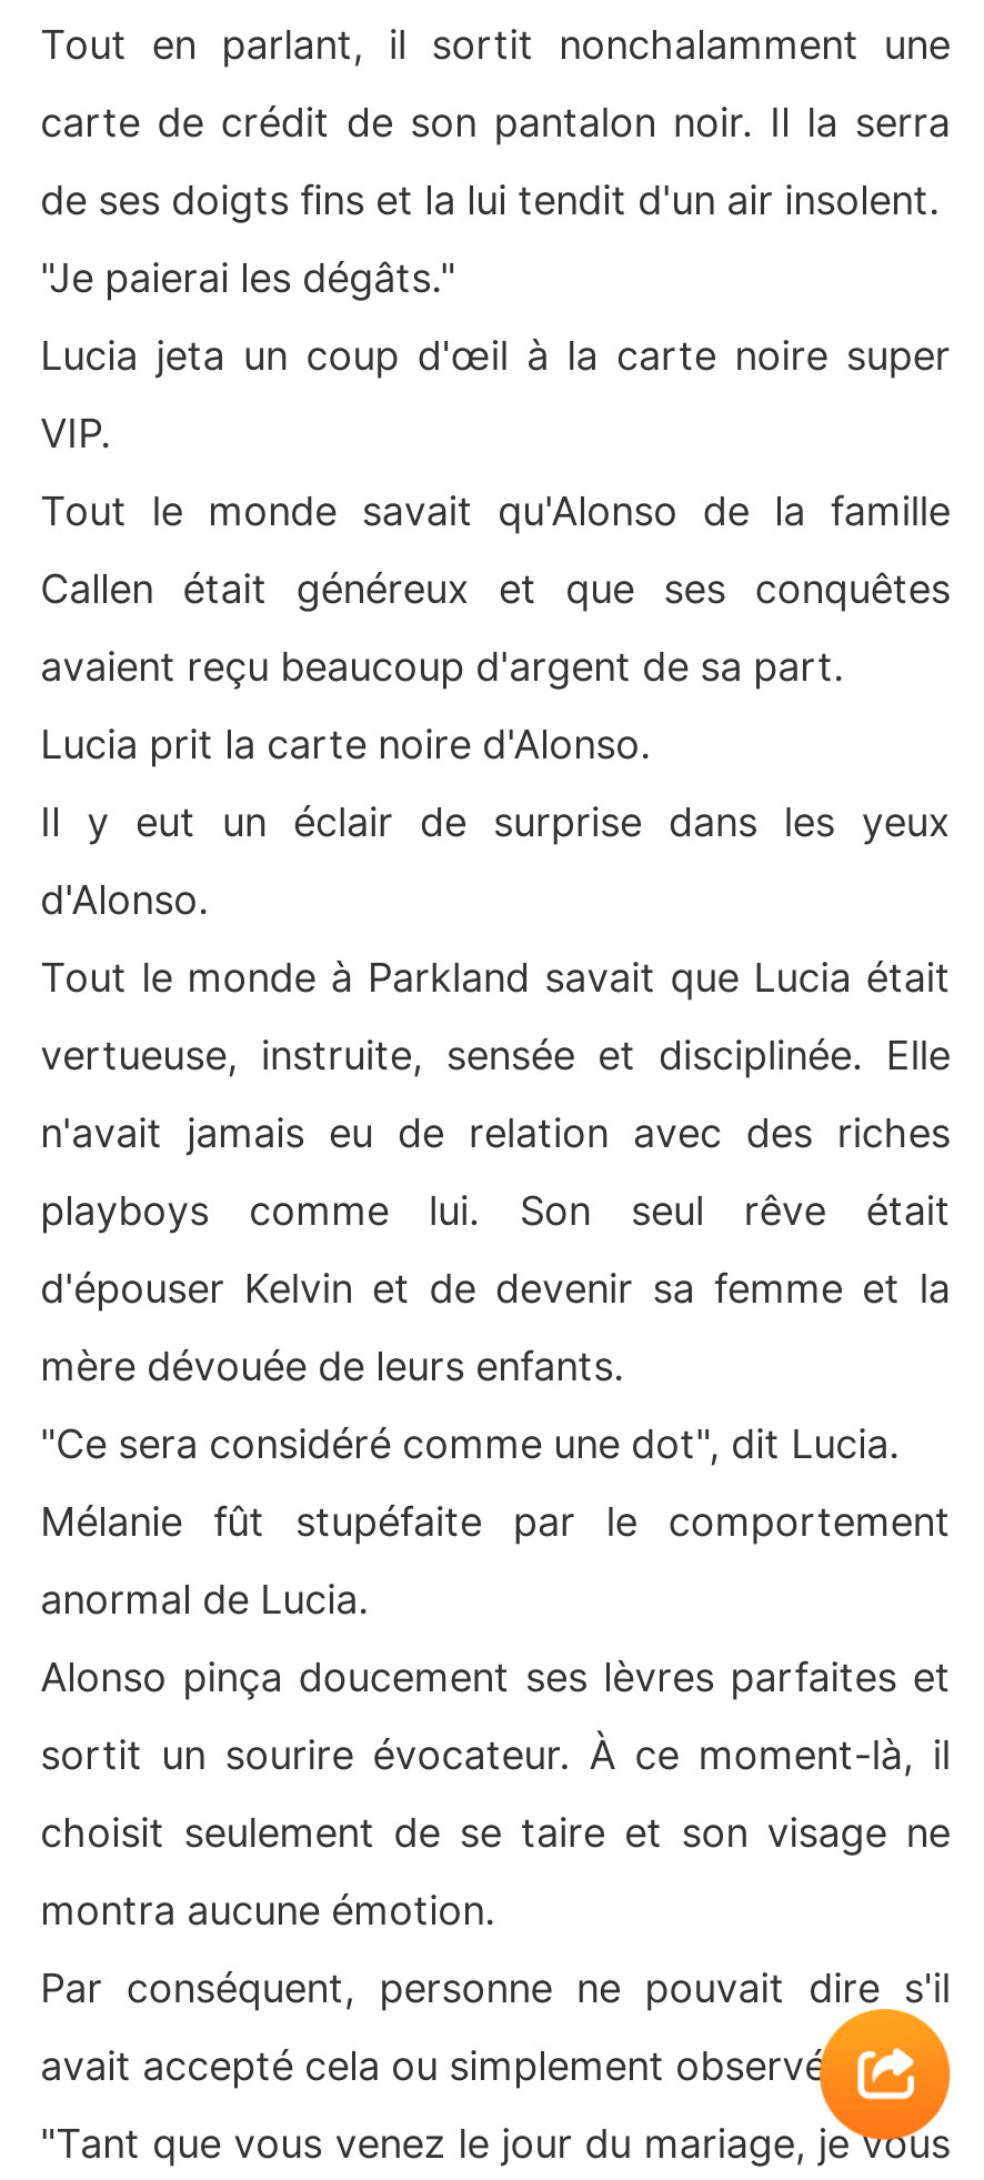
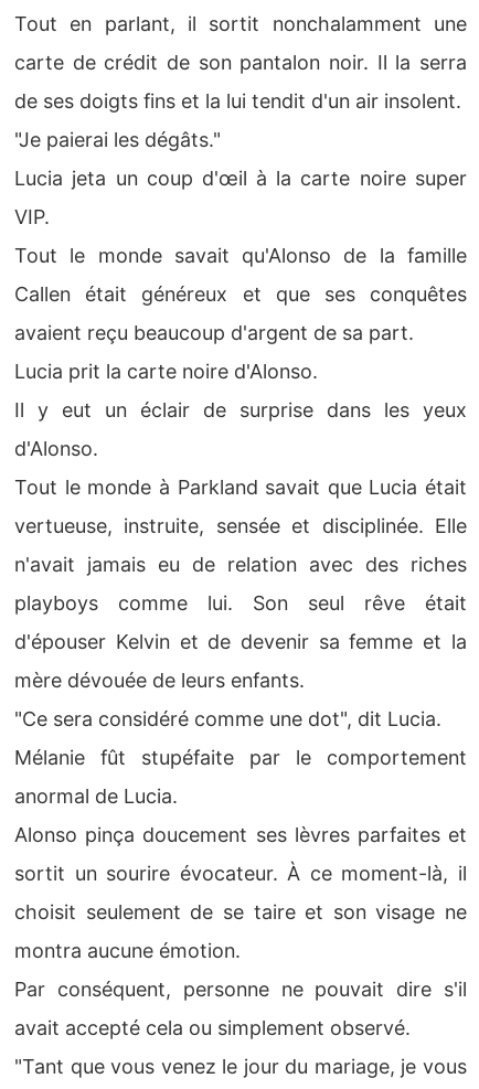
- [image]
